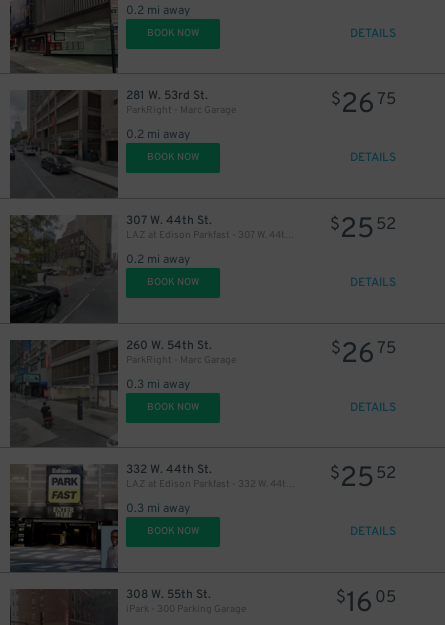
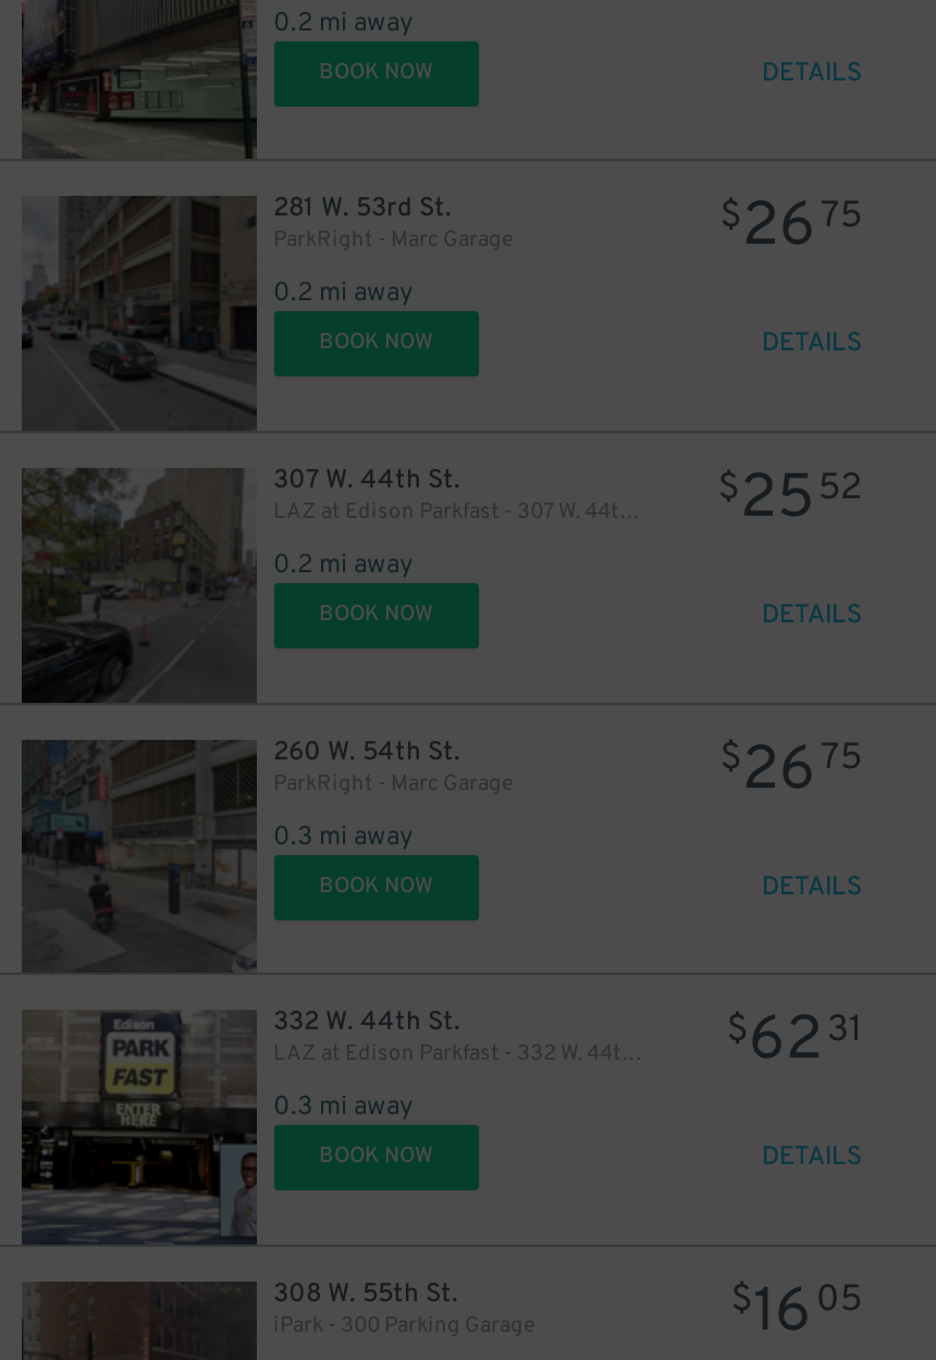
- $25 52
+ $62 31
